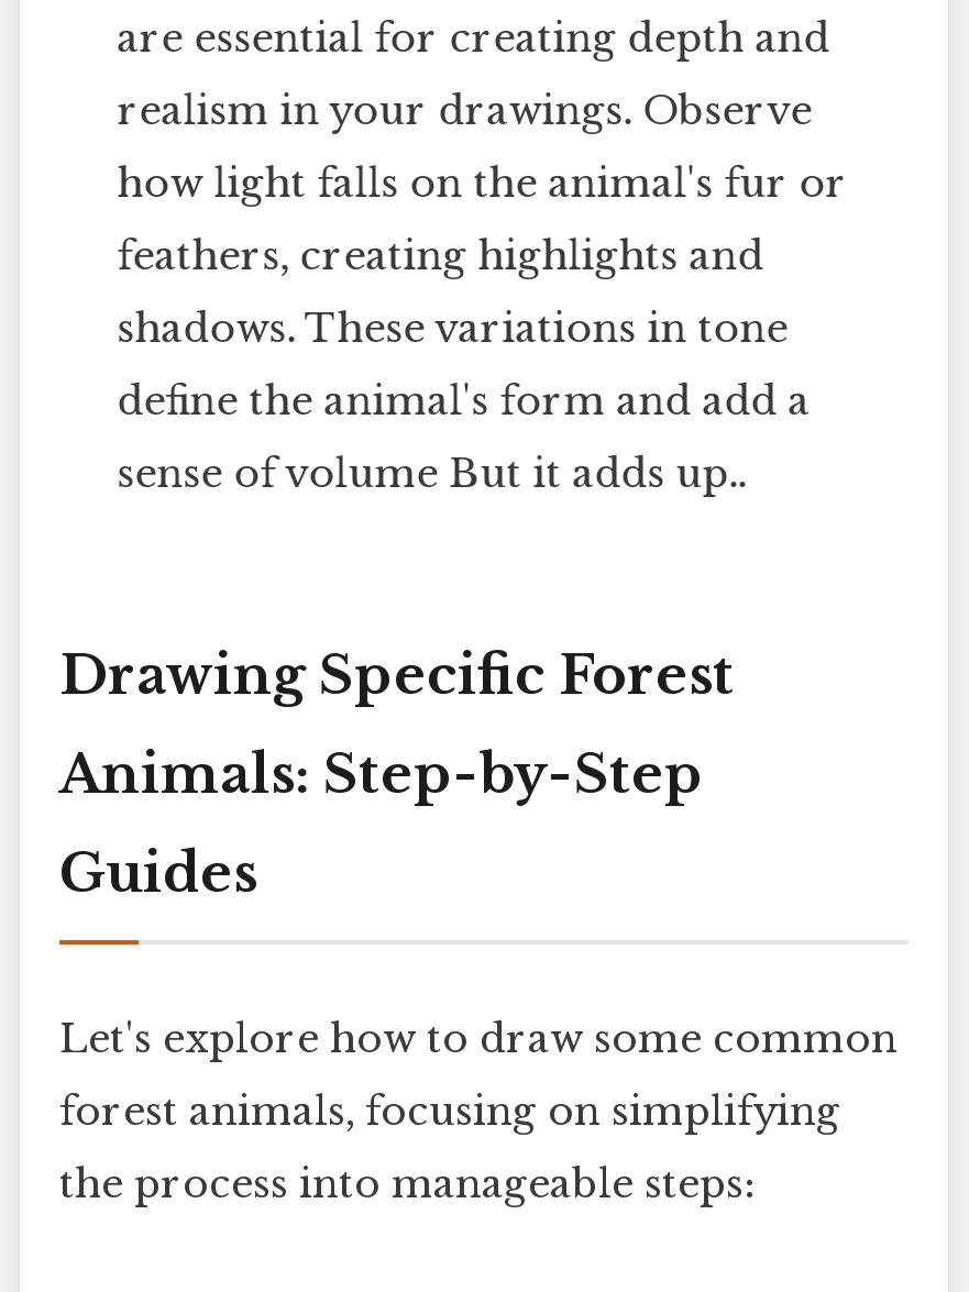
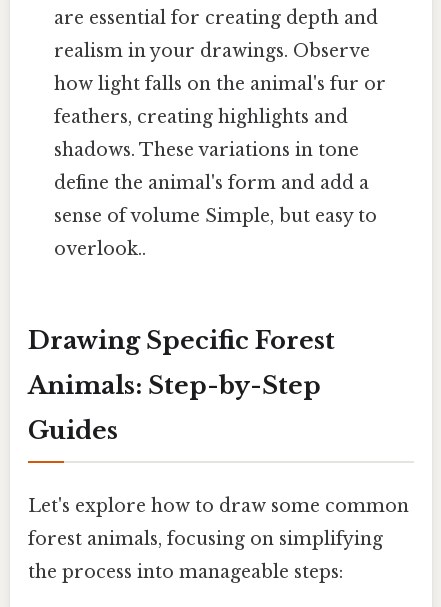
- sense of volume But it adds up..
+ sense of volume Simple, but easy to
+ overlook..
